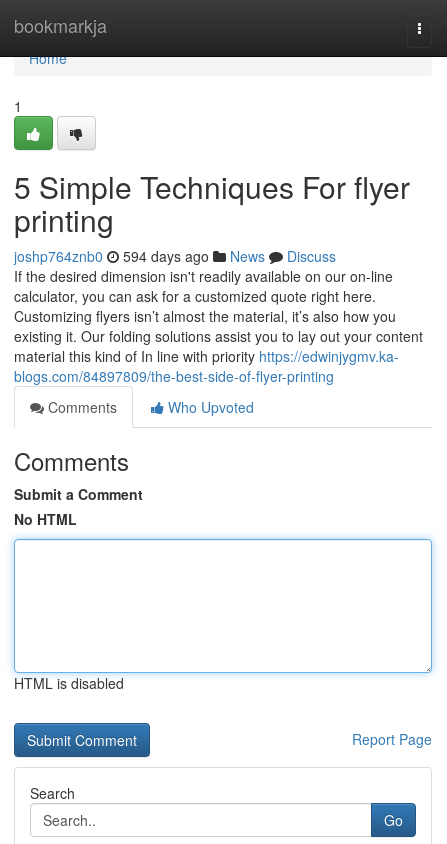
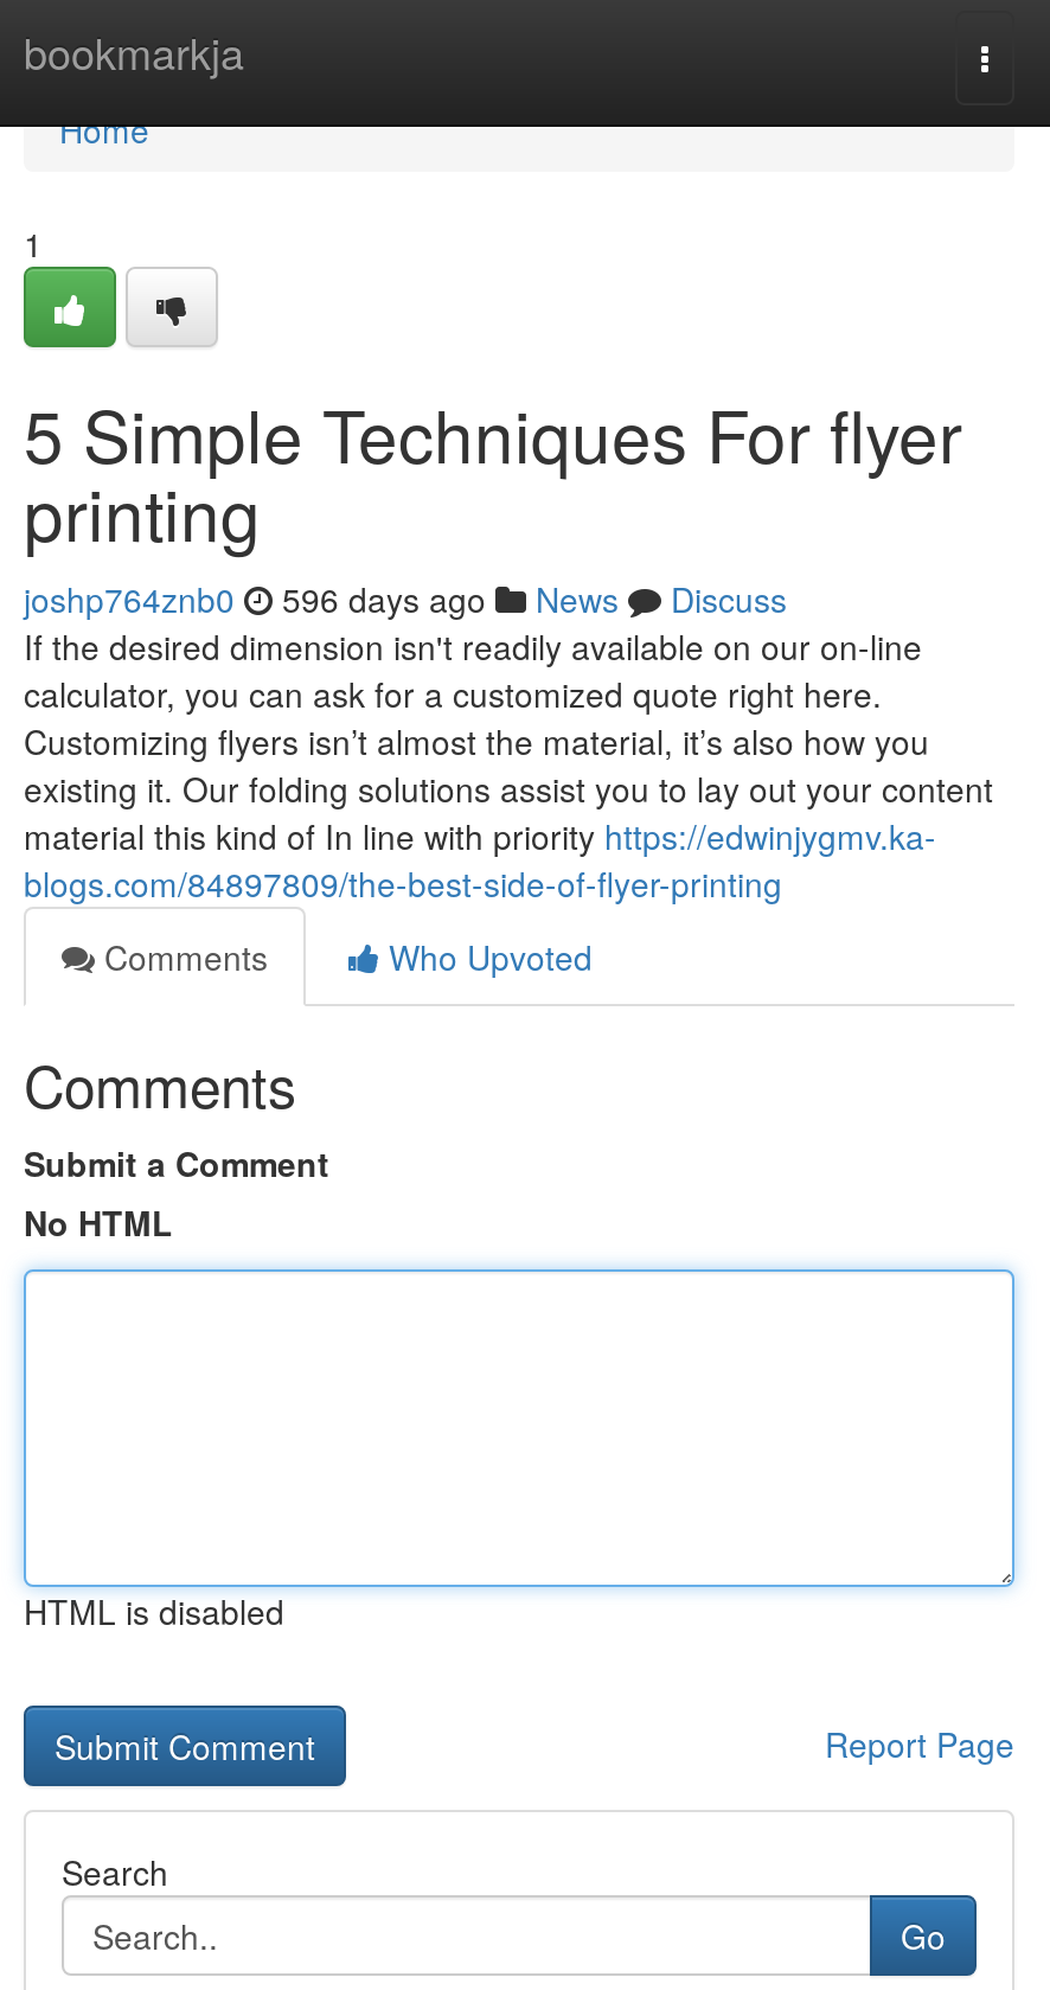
- joshp764znb0 594 days ago News Discuss
+ joshp764znb0 596 days ago News Discuss
